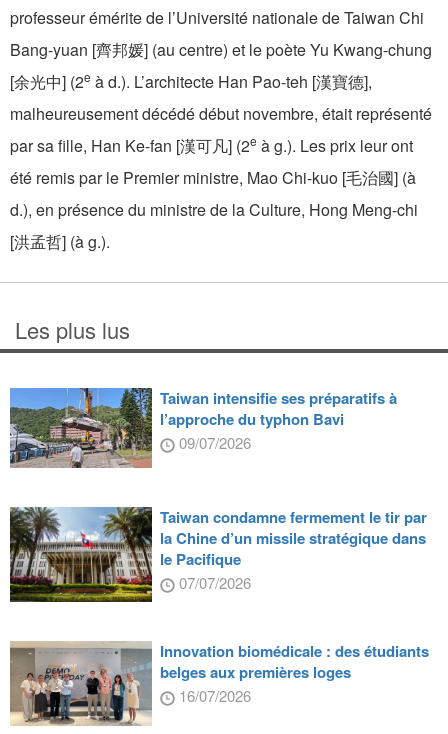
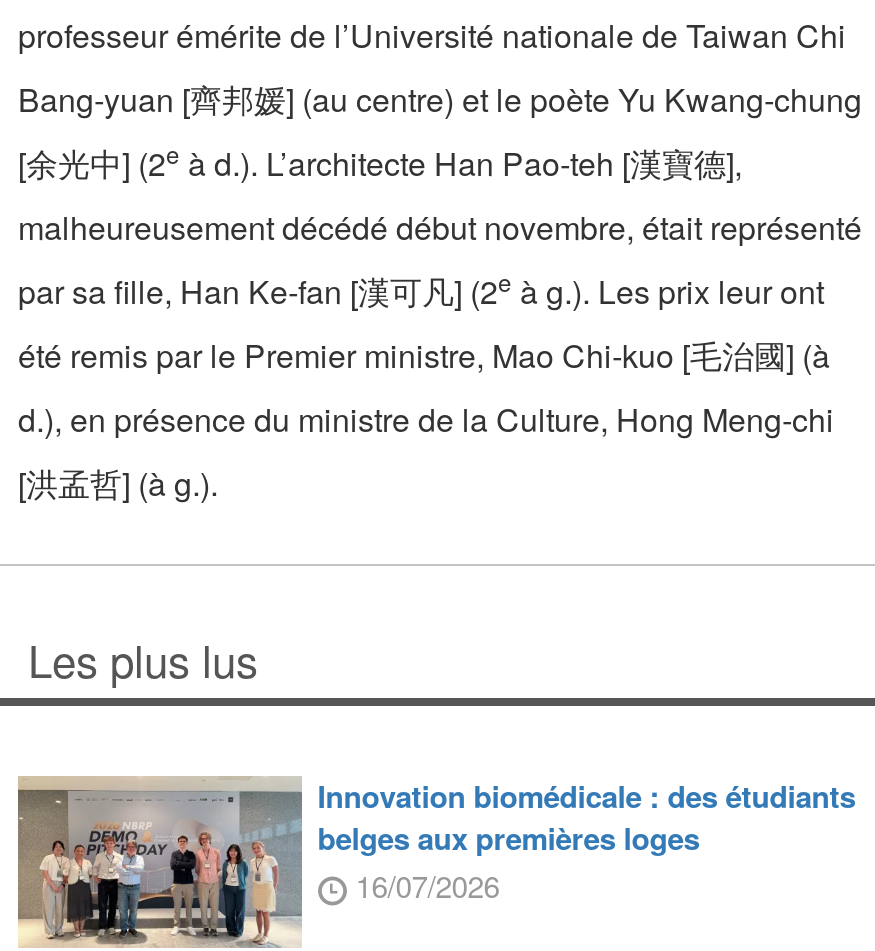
- [image]
- Taiwan intensifie ses préparatifs à
- l’approche du typhon Bavi
- 09/07/2026
- Taiwan condamne fermement le tir par
- la Chine d’un missile stratégique dans
- le Pacifique
- 07/07/2026

- [image]
